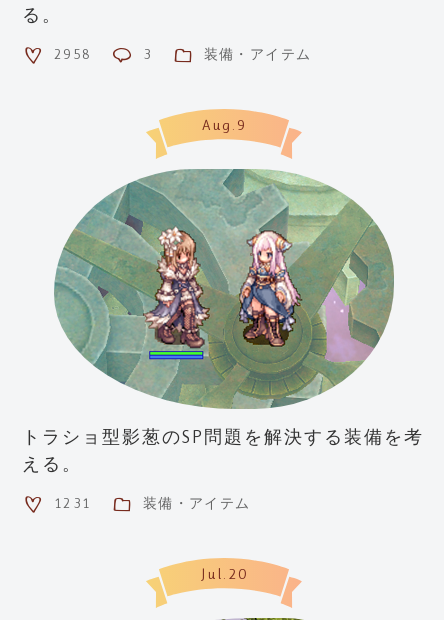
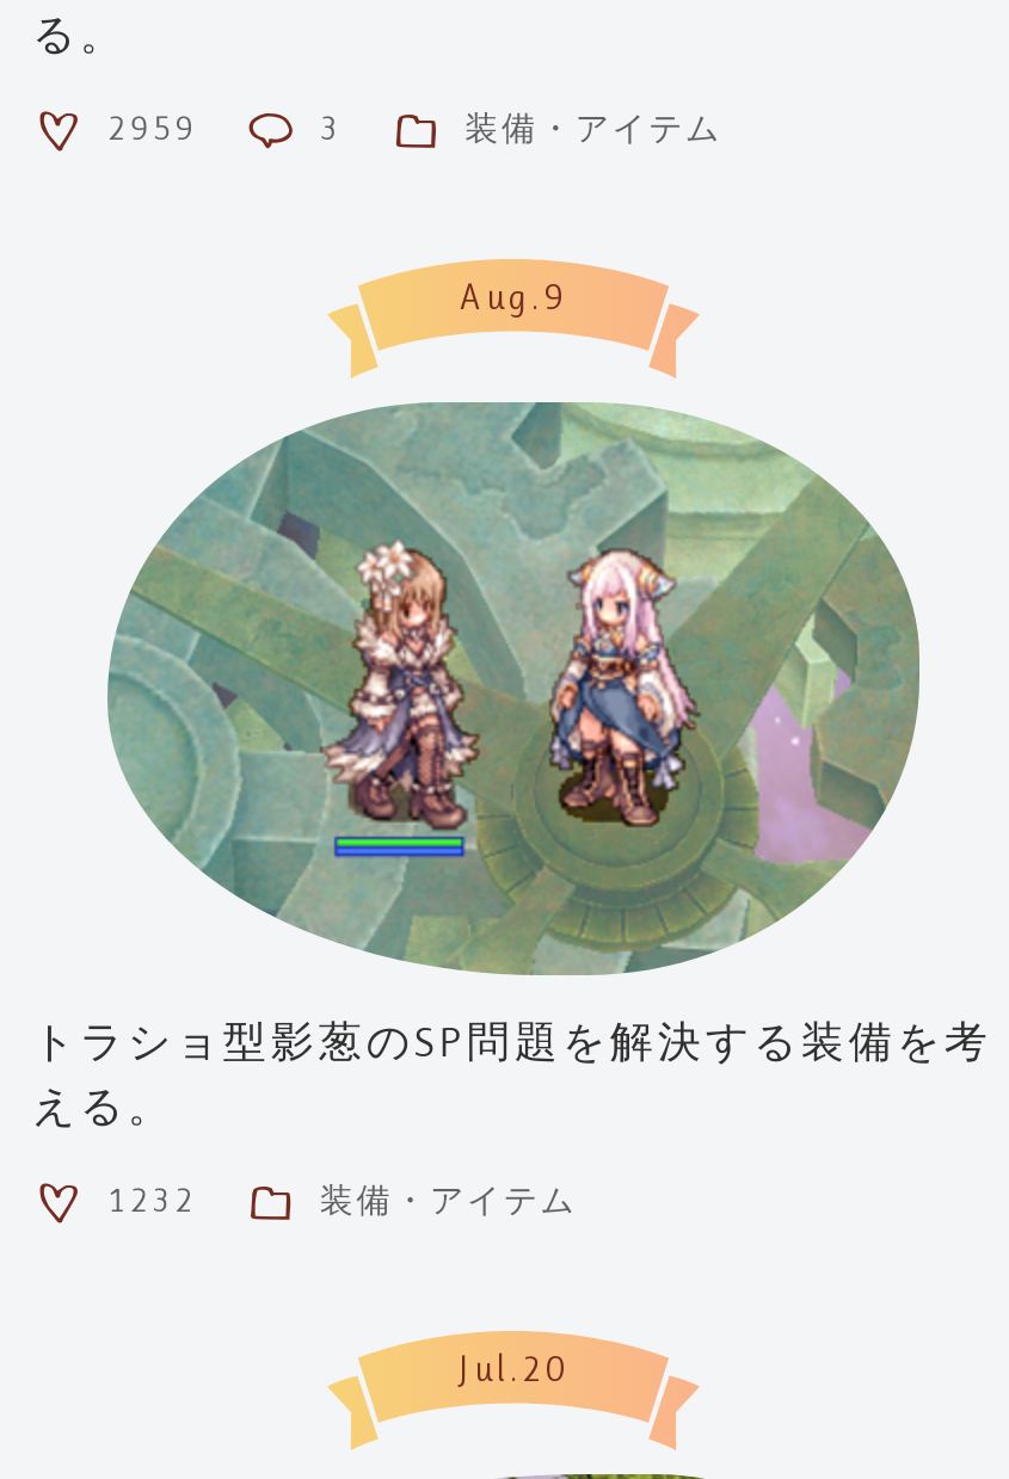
- 2958
+ 2959

- 1231
+ 1232
